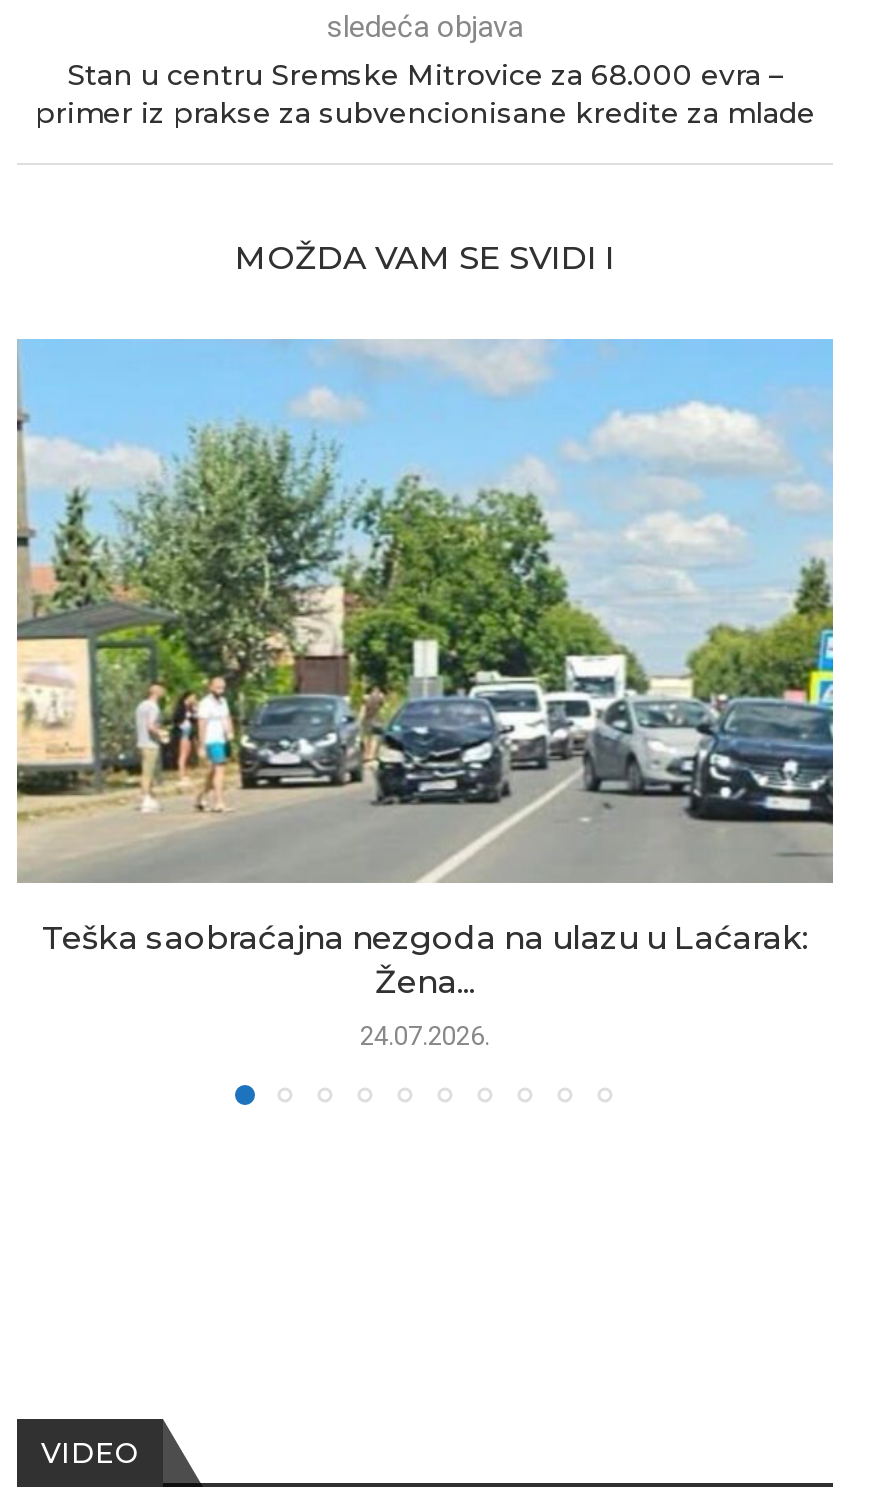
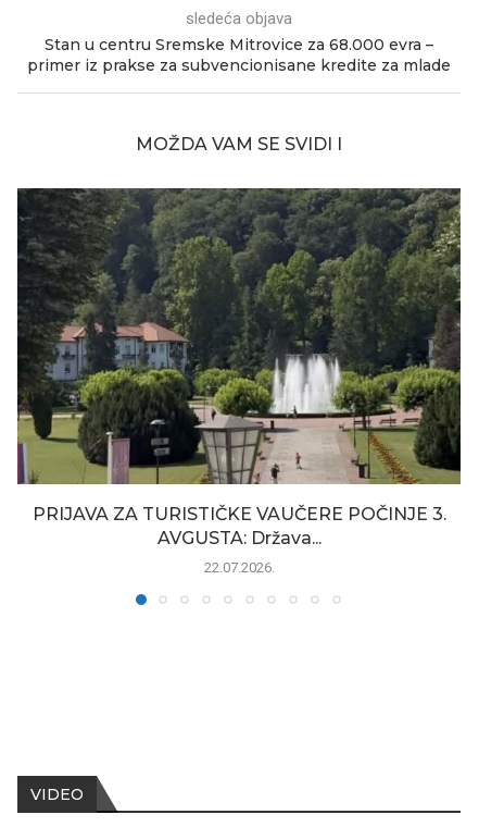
- [image]
- Teška saobraćajna nezgoda na ulazu u Laćarak:
- Žena...
+ [image]
+ PRIJAVA ZA TURISTIČKE VAUČERE POČINJE 3.
+ AVGUSTA: Država...

- 24.07.2026.
+ 22.07.2026.
